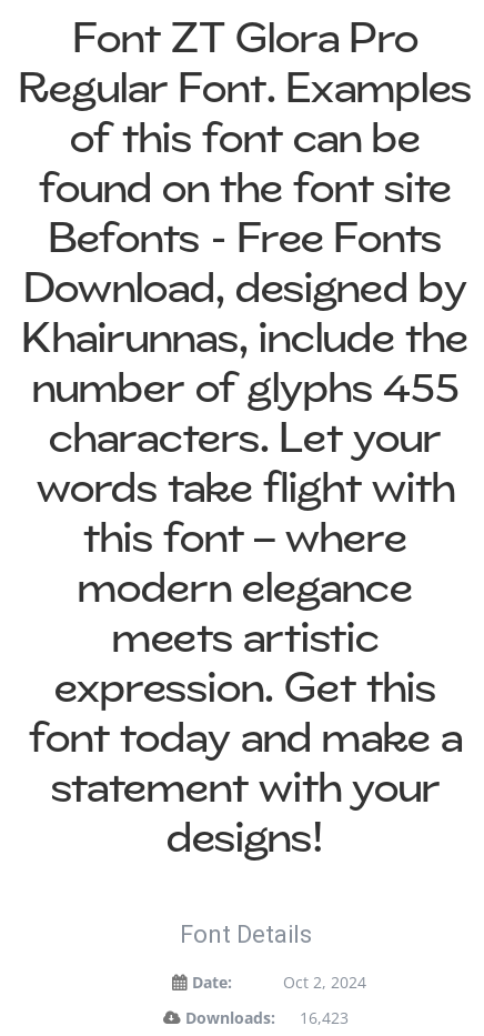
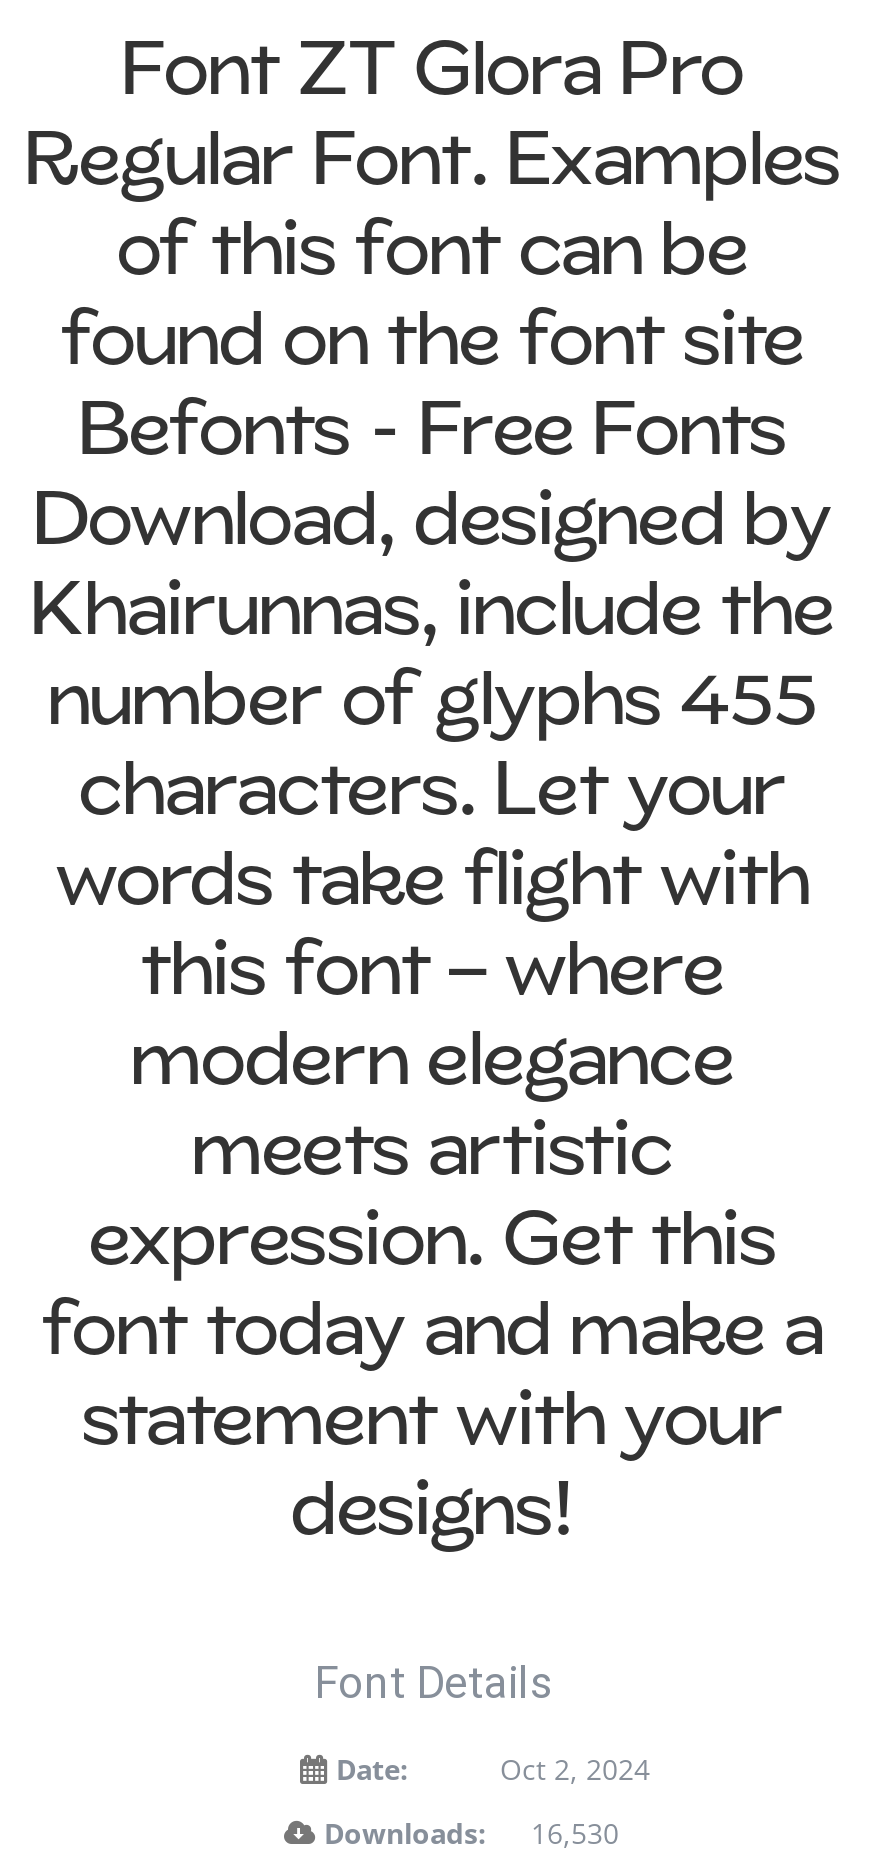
- Downloads: 16,423
+ Downloads: 16,530
